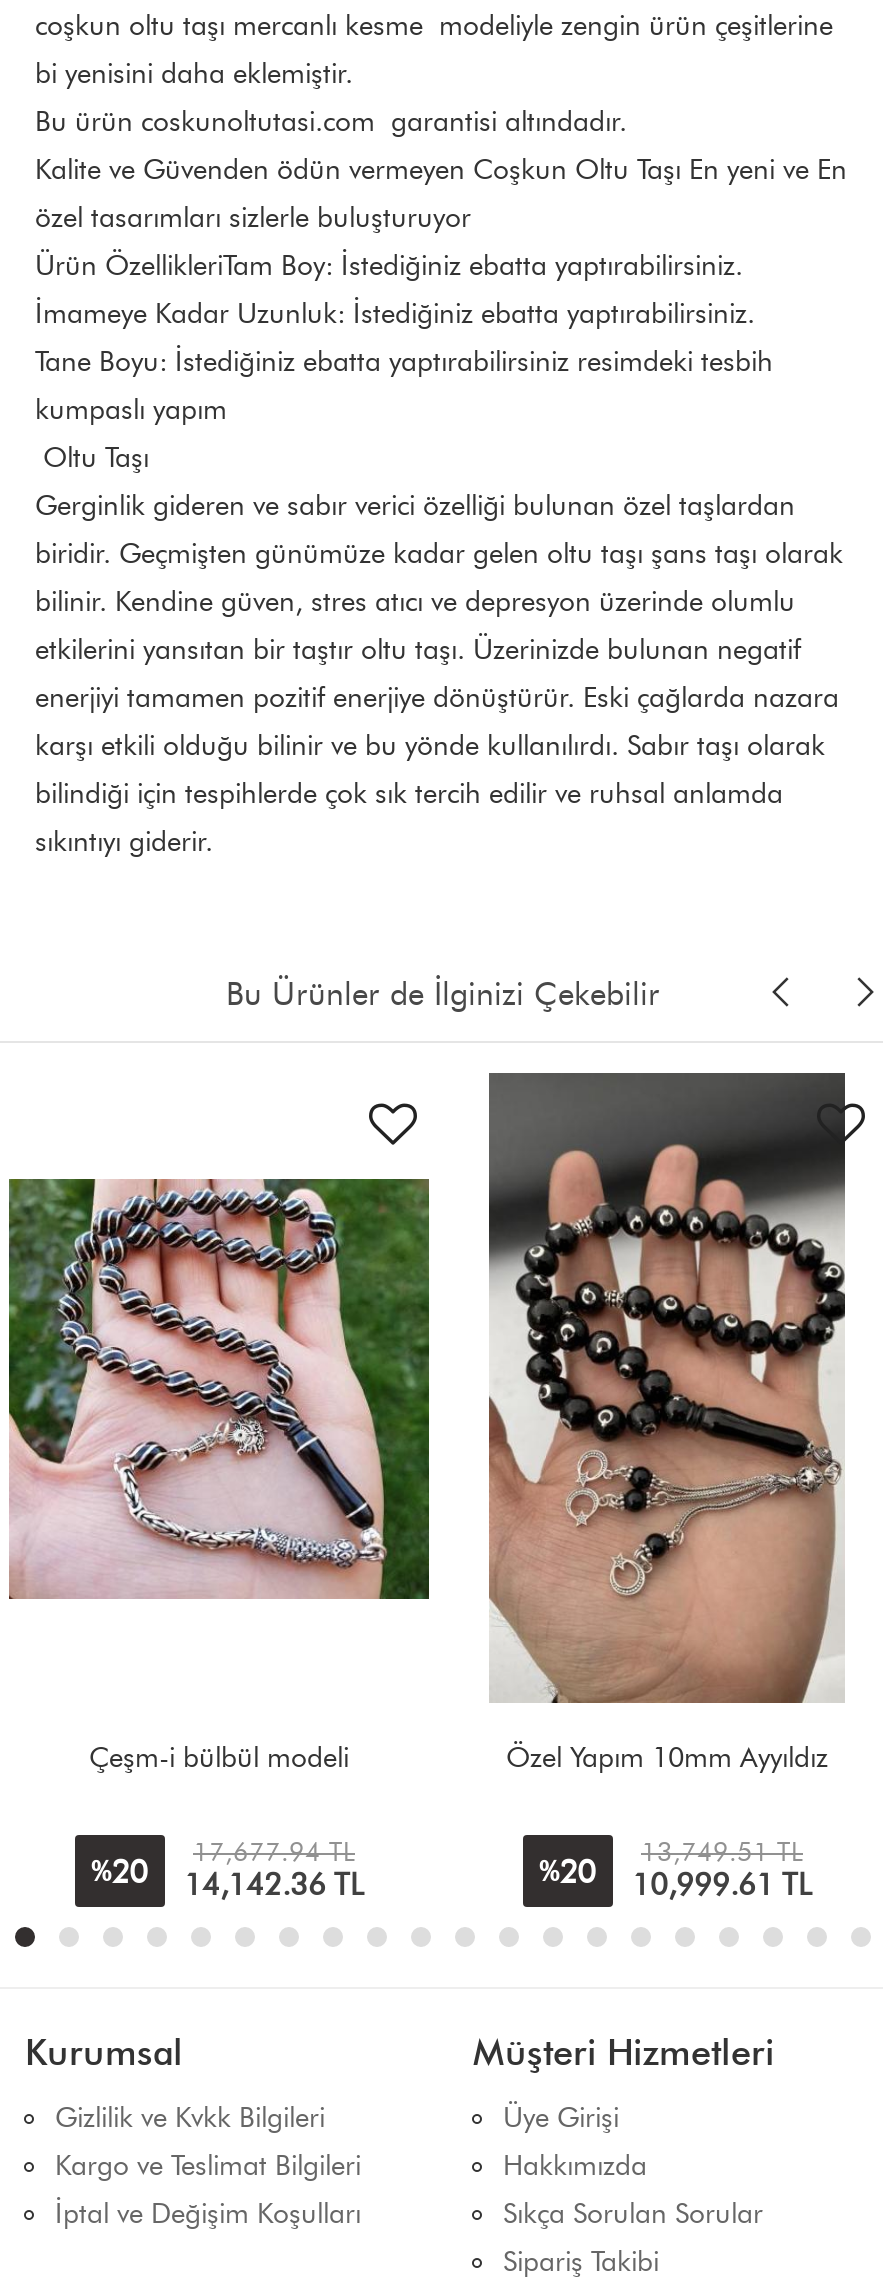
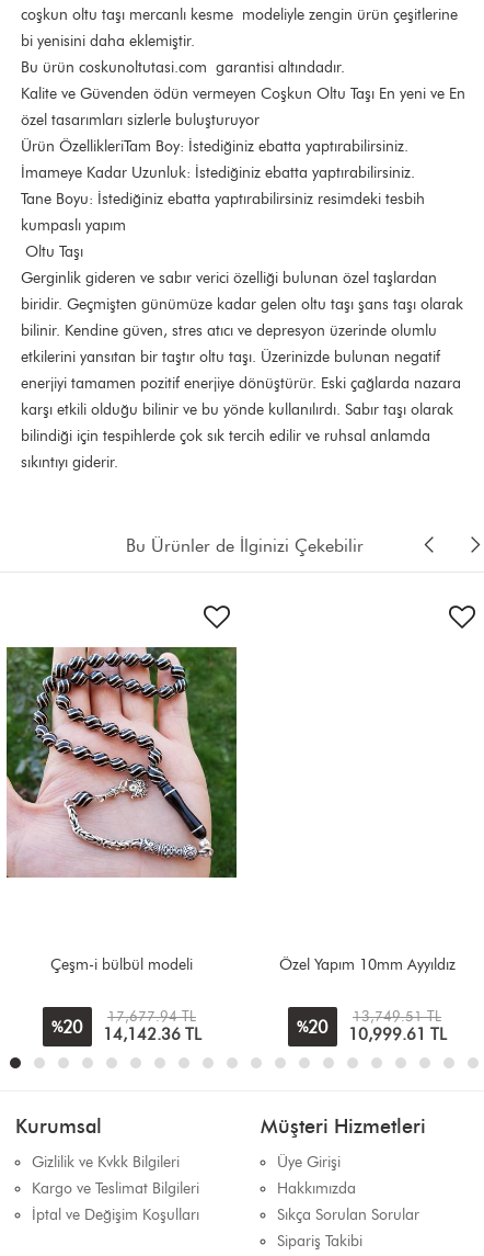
- [image]
